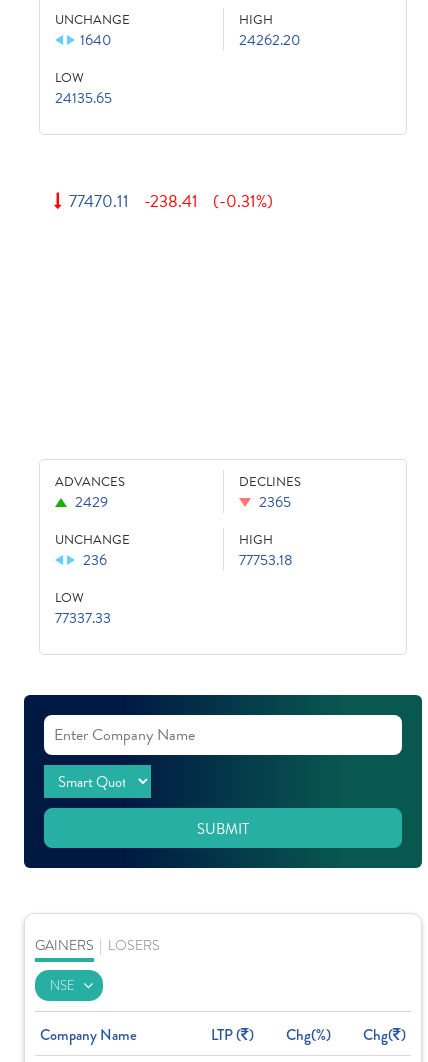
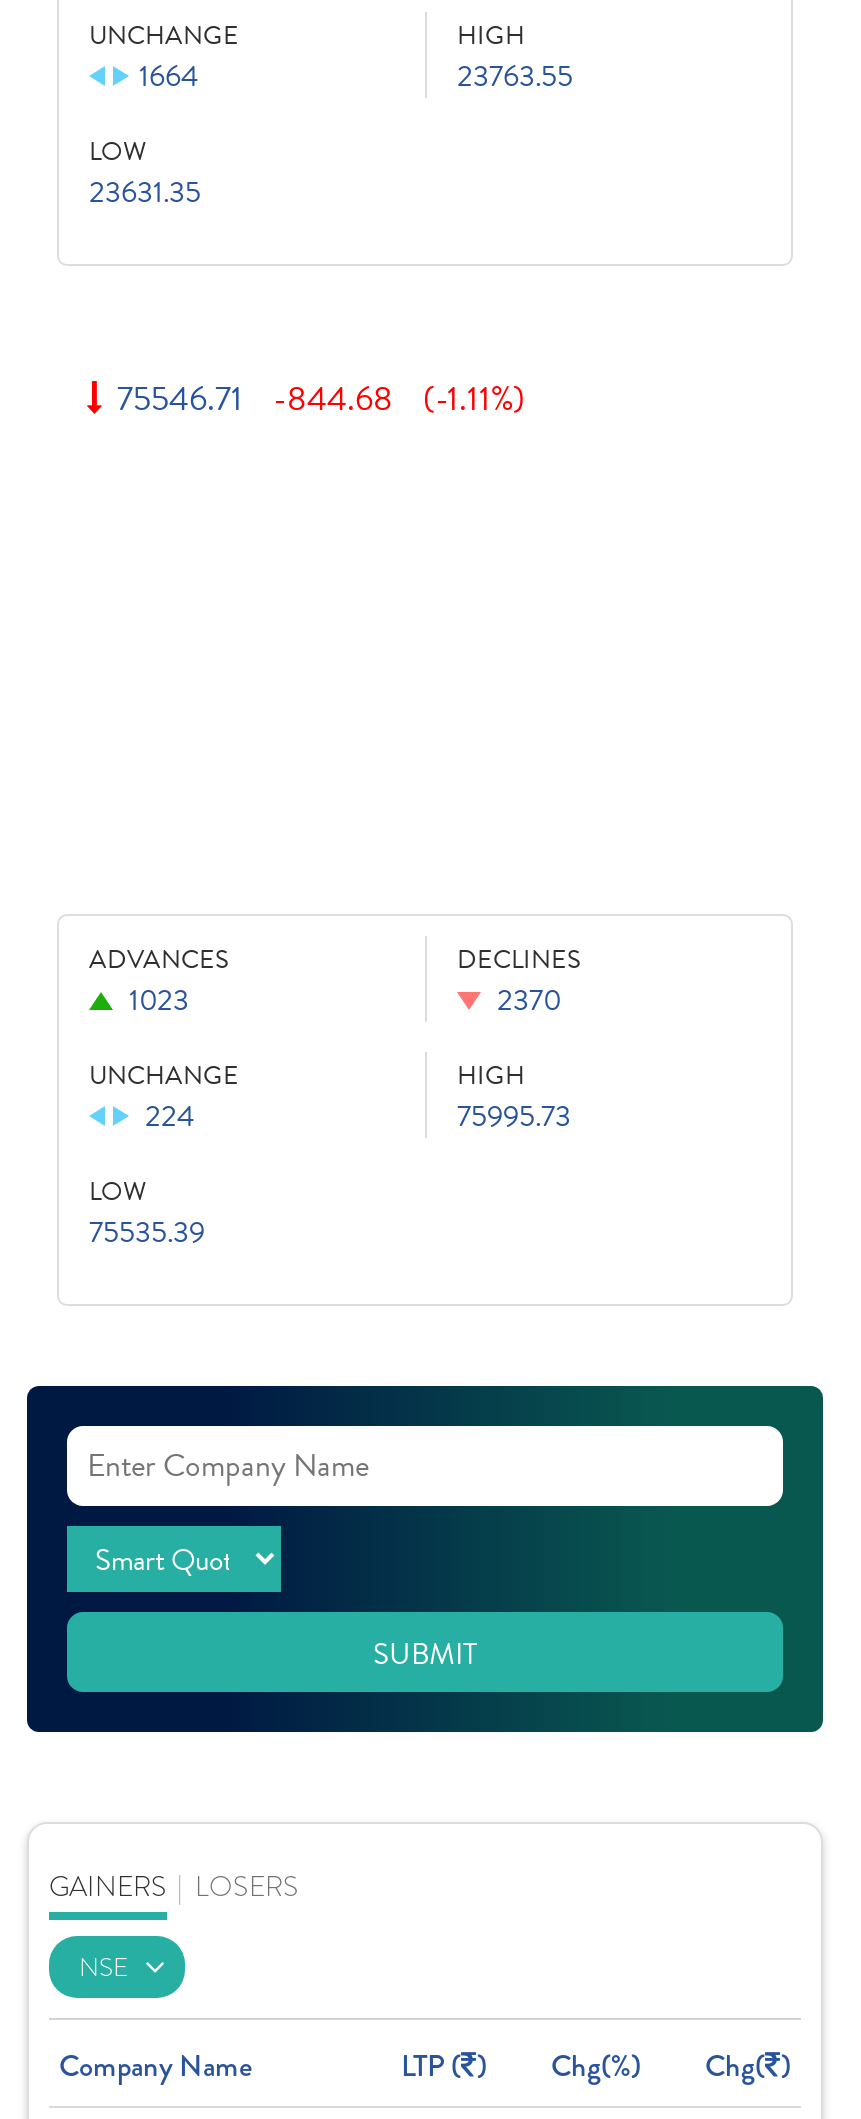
- 1640
+ 1664

- 24262.20
+ 23763.55

- 24135.65
+ 23631.35

- 77470.11 -238.41 (-0.31%)
+ 75546.71 -844.68 (-1.11%)

- 2429
+ 1023

- 2365
+ 2370

- 236
+ 224

- 77753.18
+ 75995.73

- 77337.33
+ 75535.39
